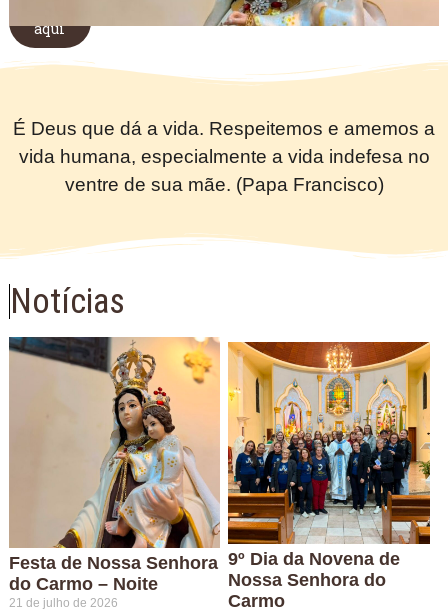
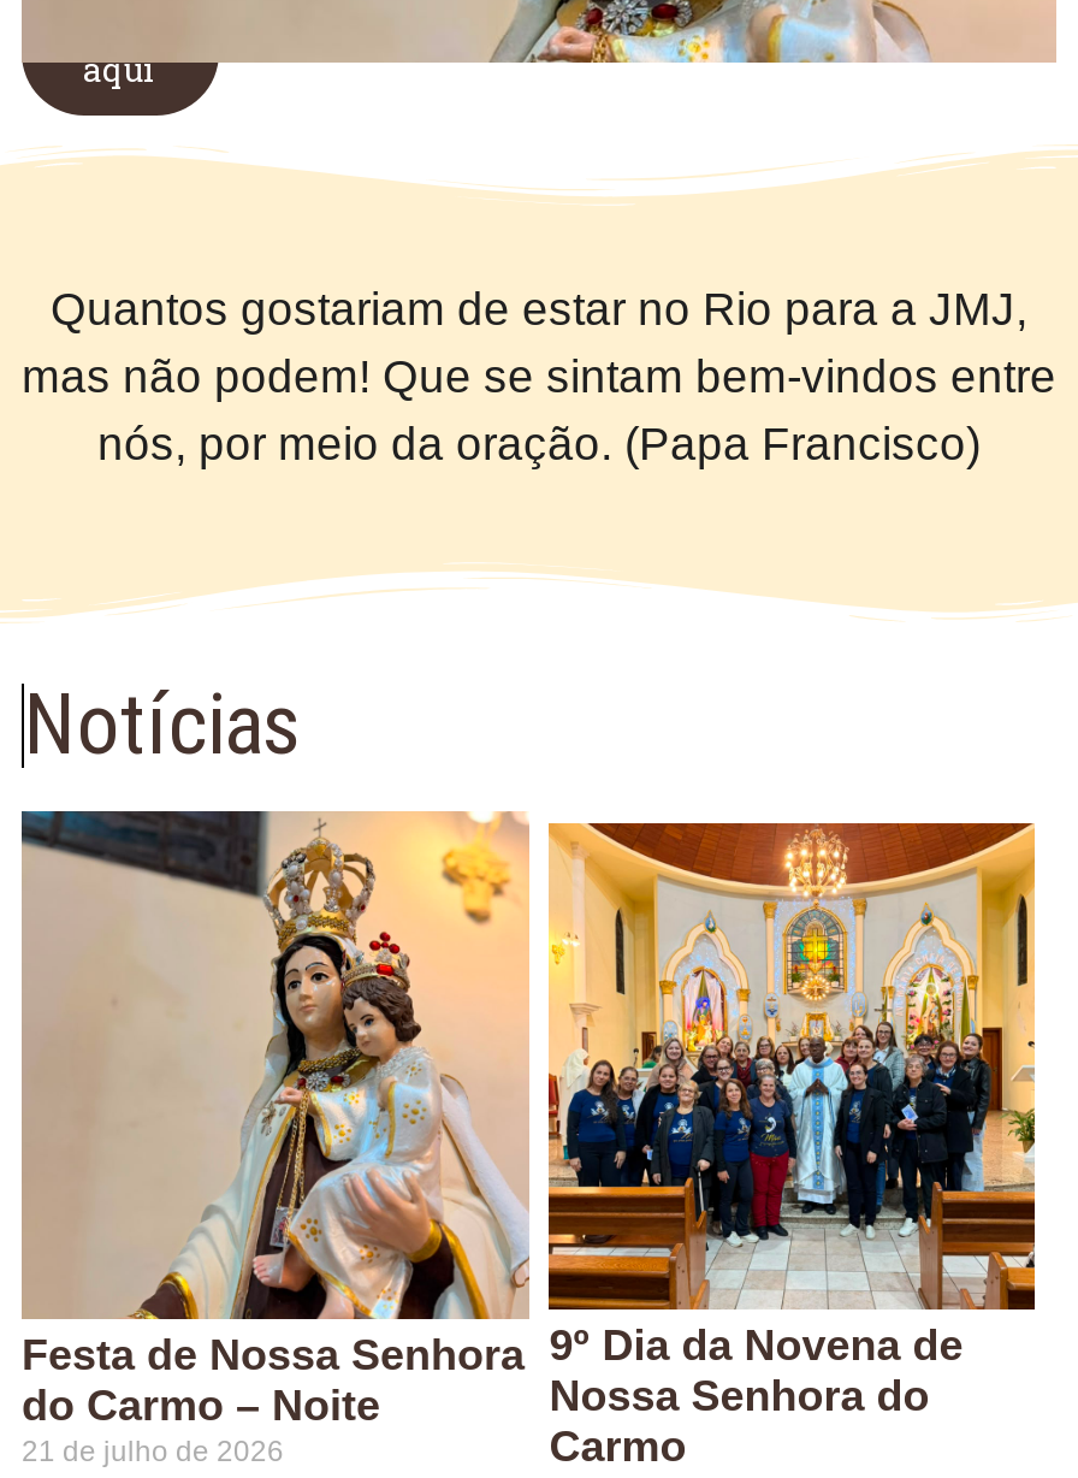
- É Deus que dá a vida. Respeitemos e amemos a
- vida humana, especialmente a vida indefesa no
- ventre de sua mãe. (Papa Francisco)
+ Quantos gostariam de estar no Rio para a JMJ,
+ mas não podem! Que se sintam bem-vindos entre
+ nós, por meio da oração. (Papa Francisco)
